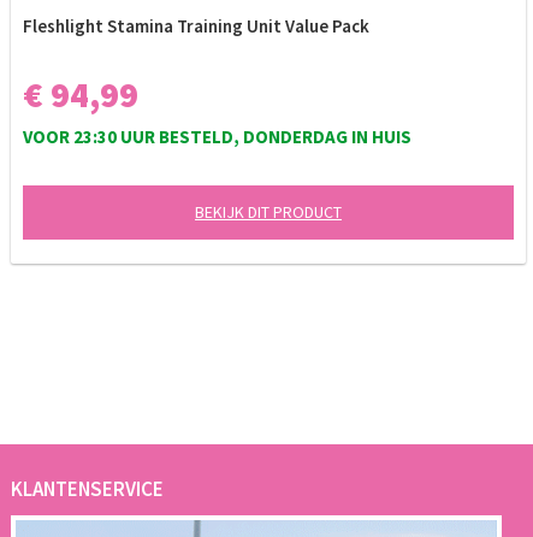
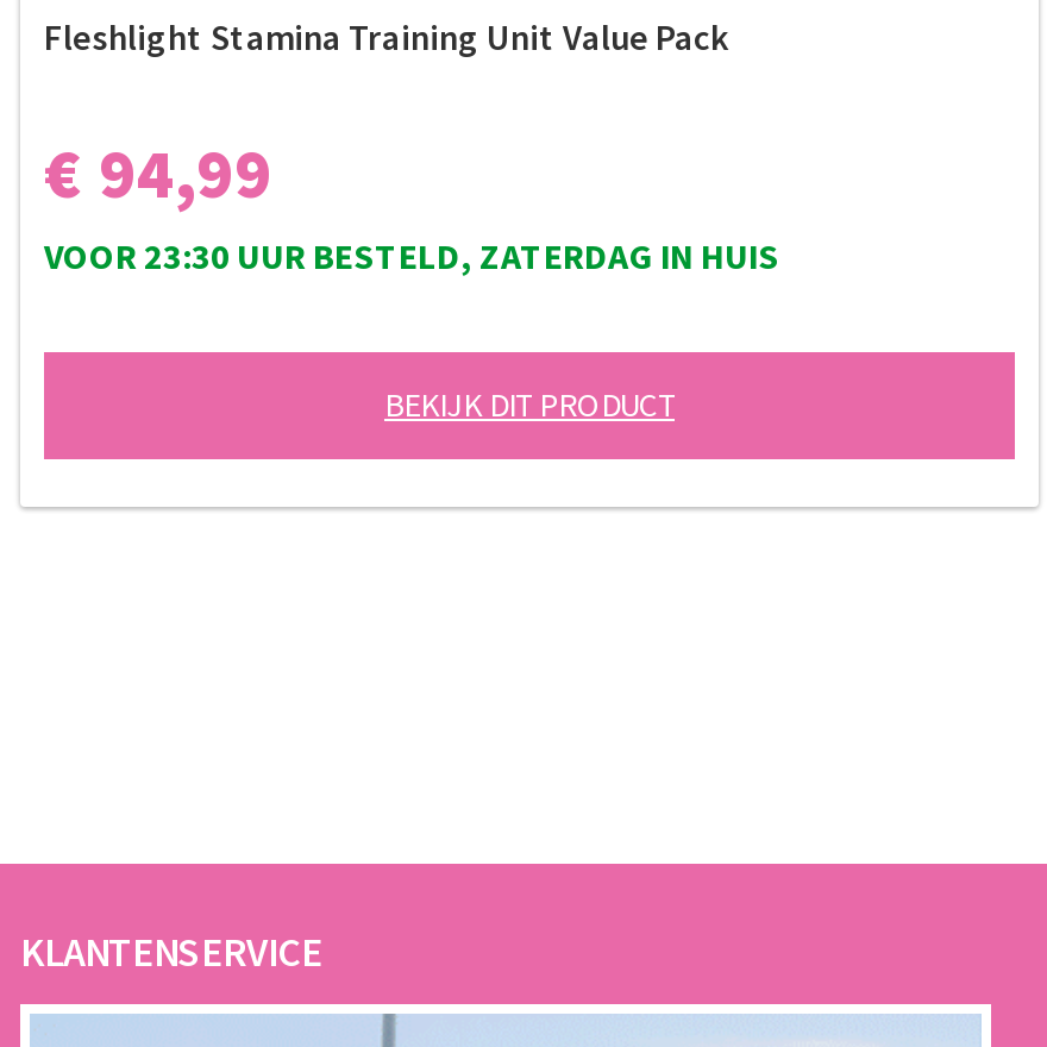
- VOOR 23:30 UUR BESTELD, DONDERDAG IN HUIS
+ VOOR 23:30 UUR BESTELD, ZATERDAG IN HUIS
